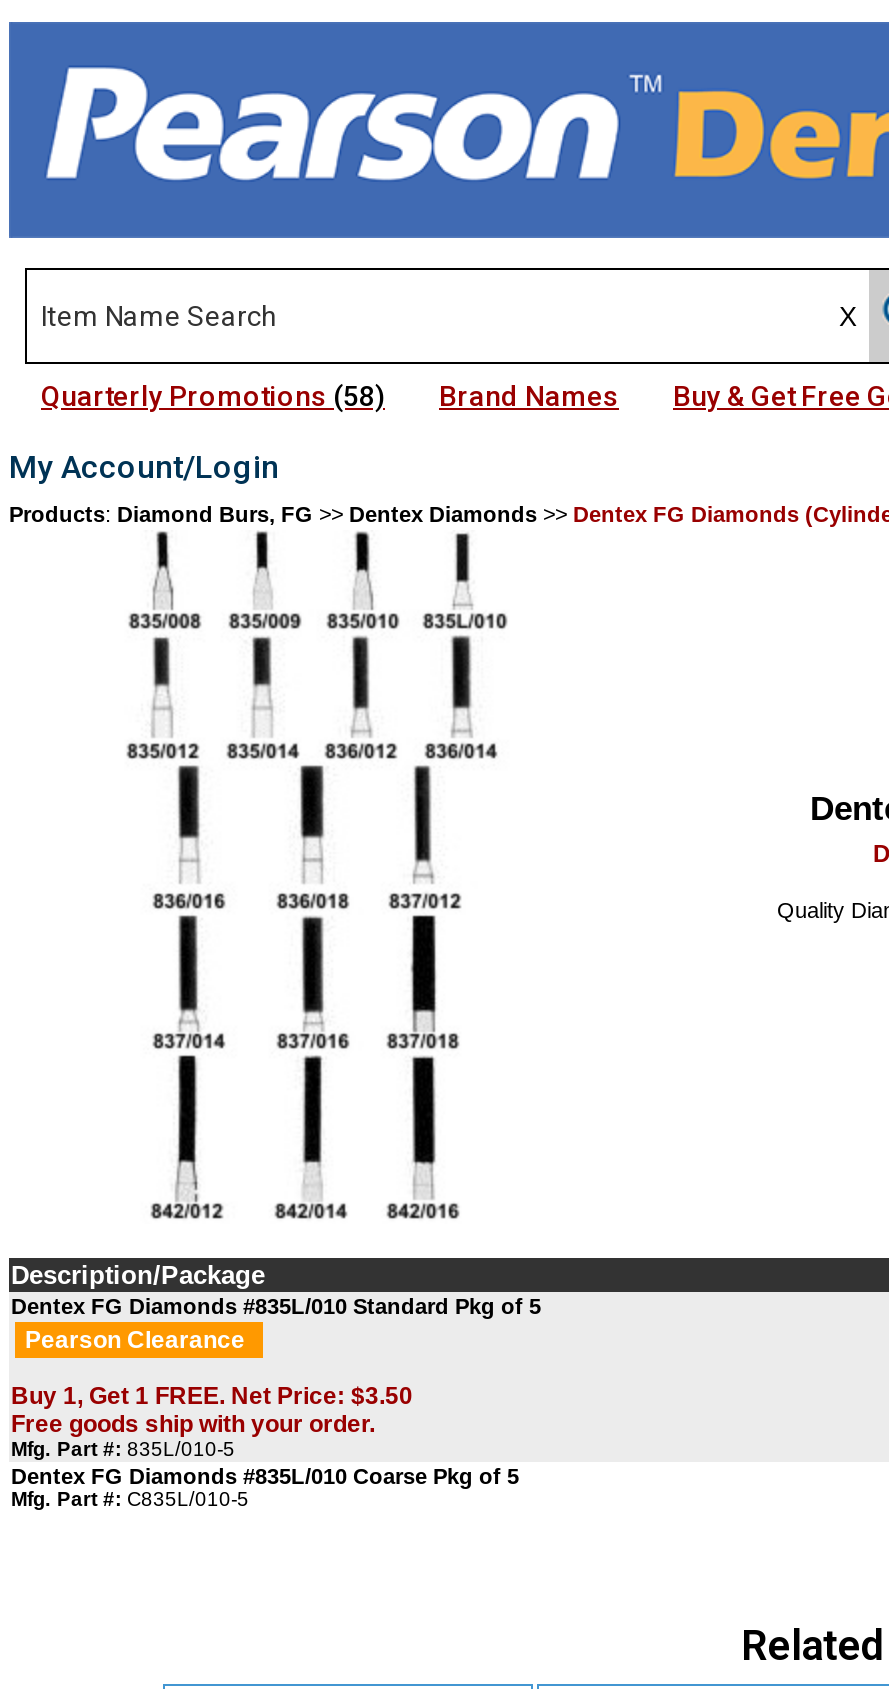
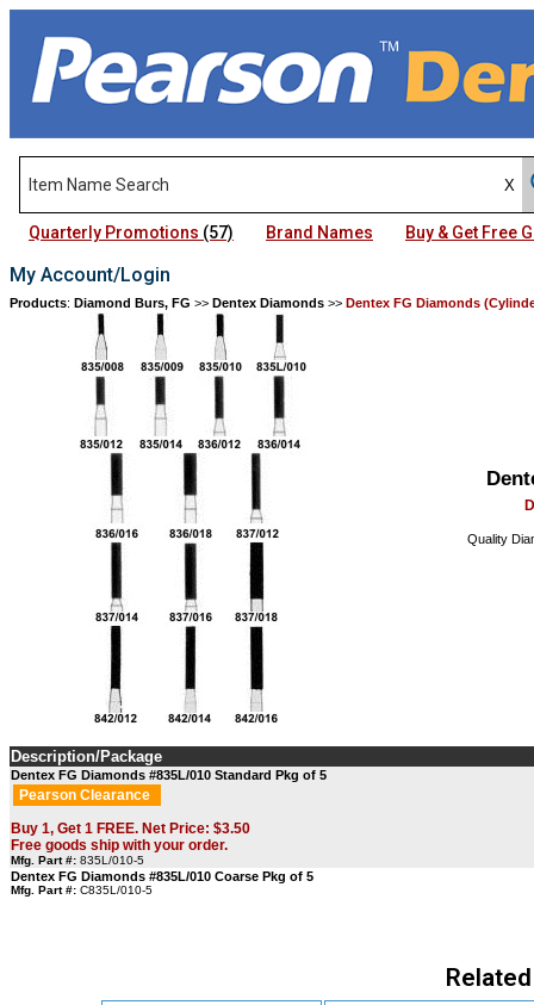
- Quarterly Promotions (58)
+ Quarterly Promotions (57)
